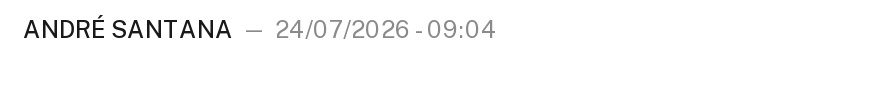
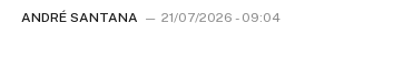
- ANDRÉ SANTANA 24/07/2026 - 09:04
+ ANDRÉ SANTANA 21/07/2026 - 09:04
